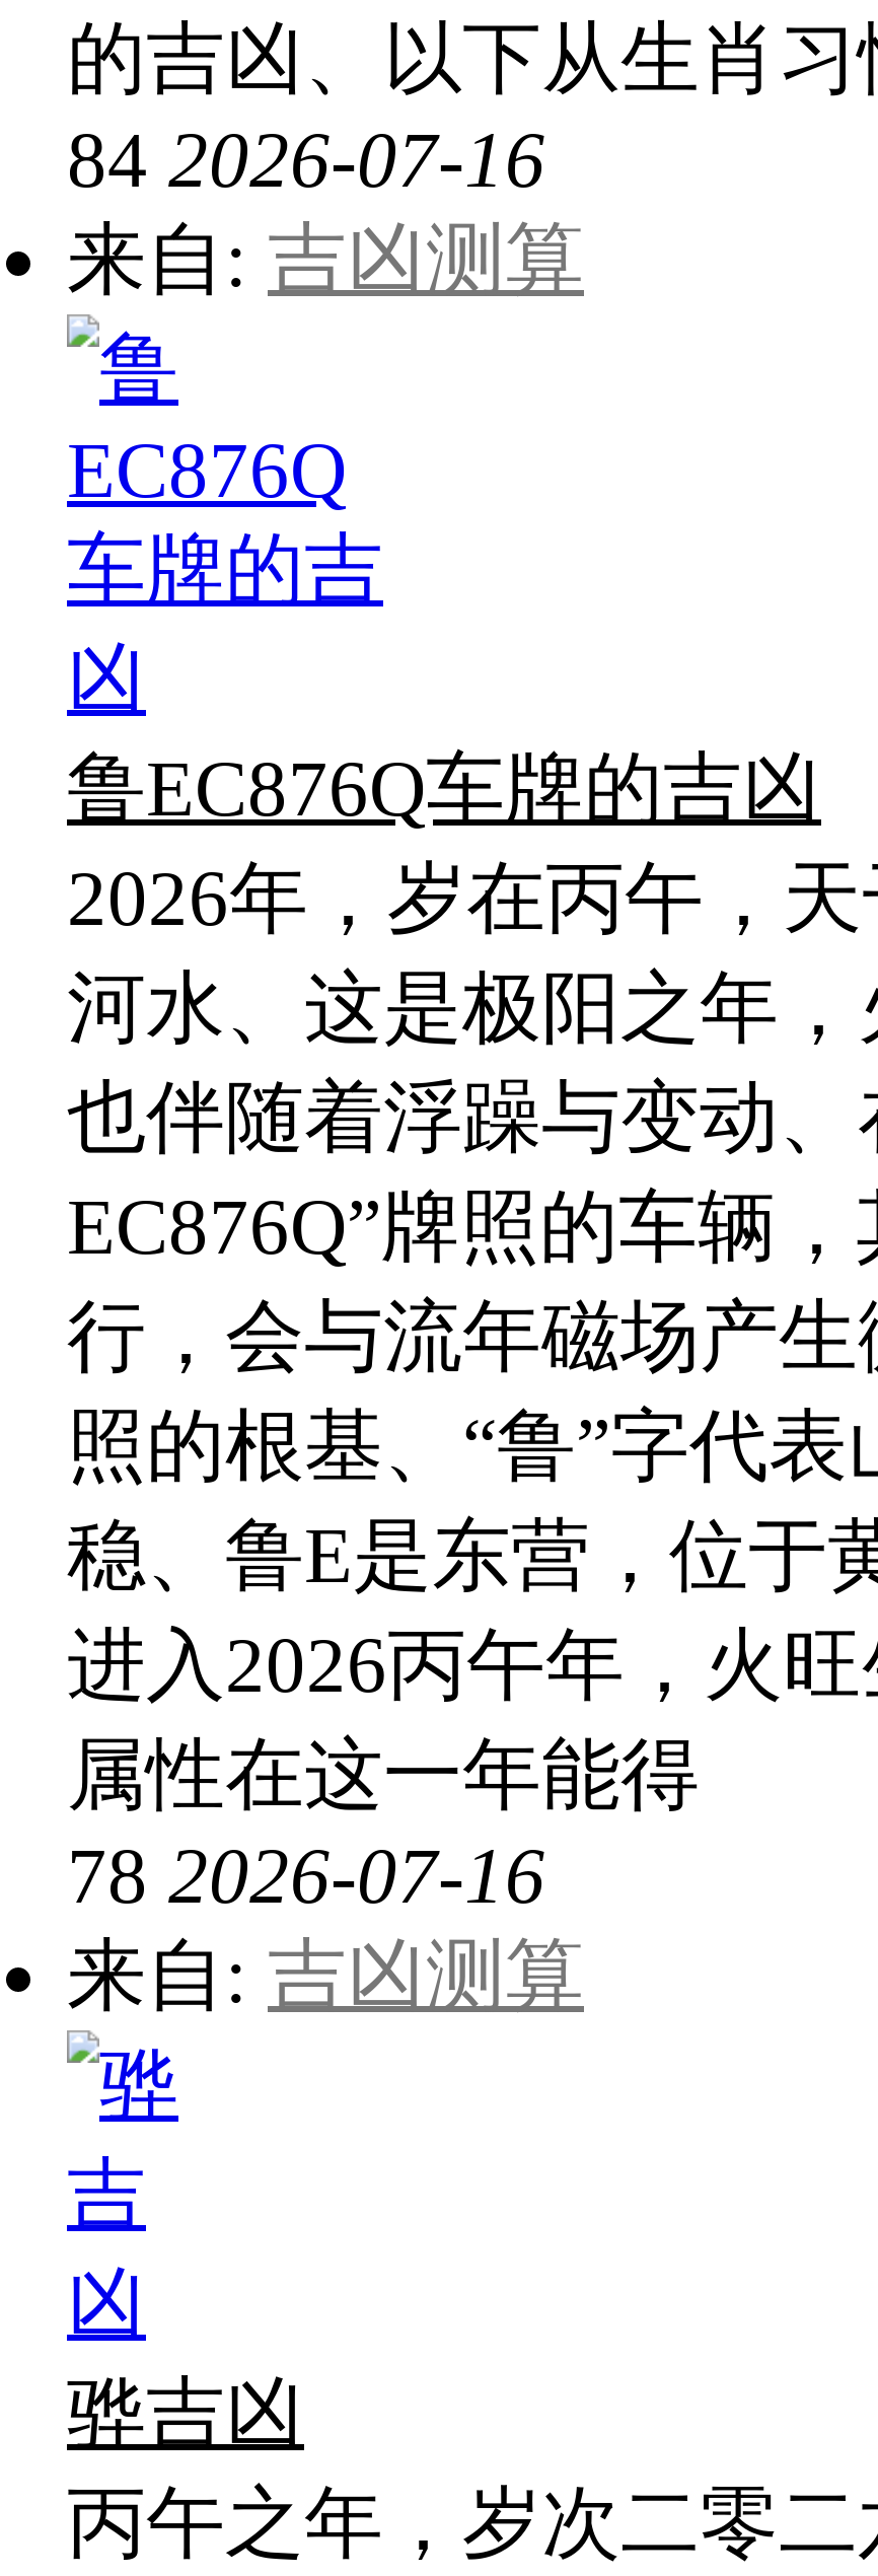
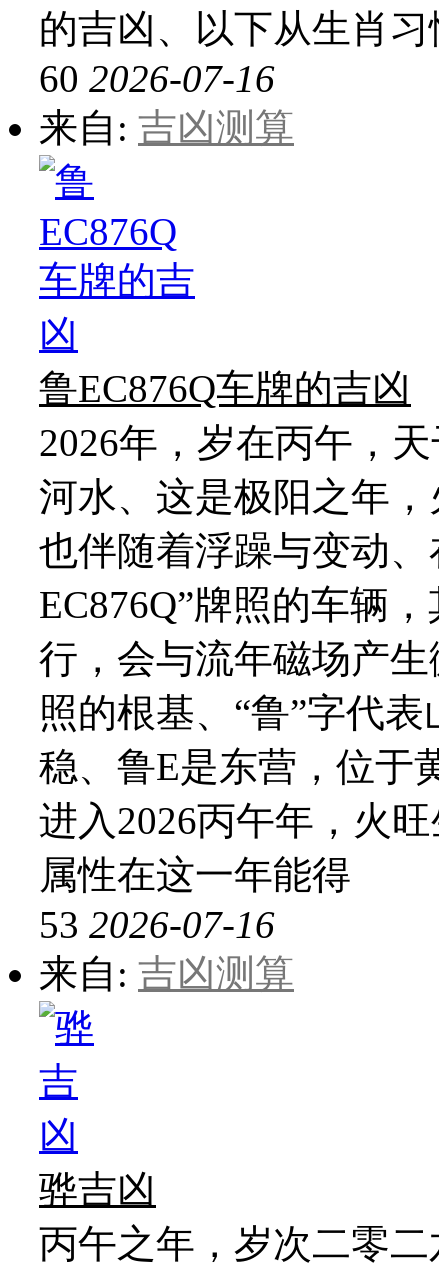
- 84 2026-07-16
+ 60 2026-07-16

- 78 2026-07-16
+ 53 2026-07-16
